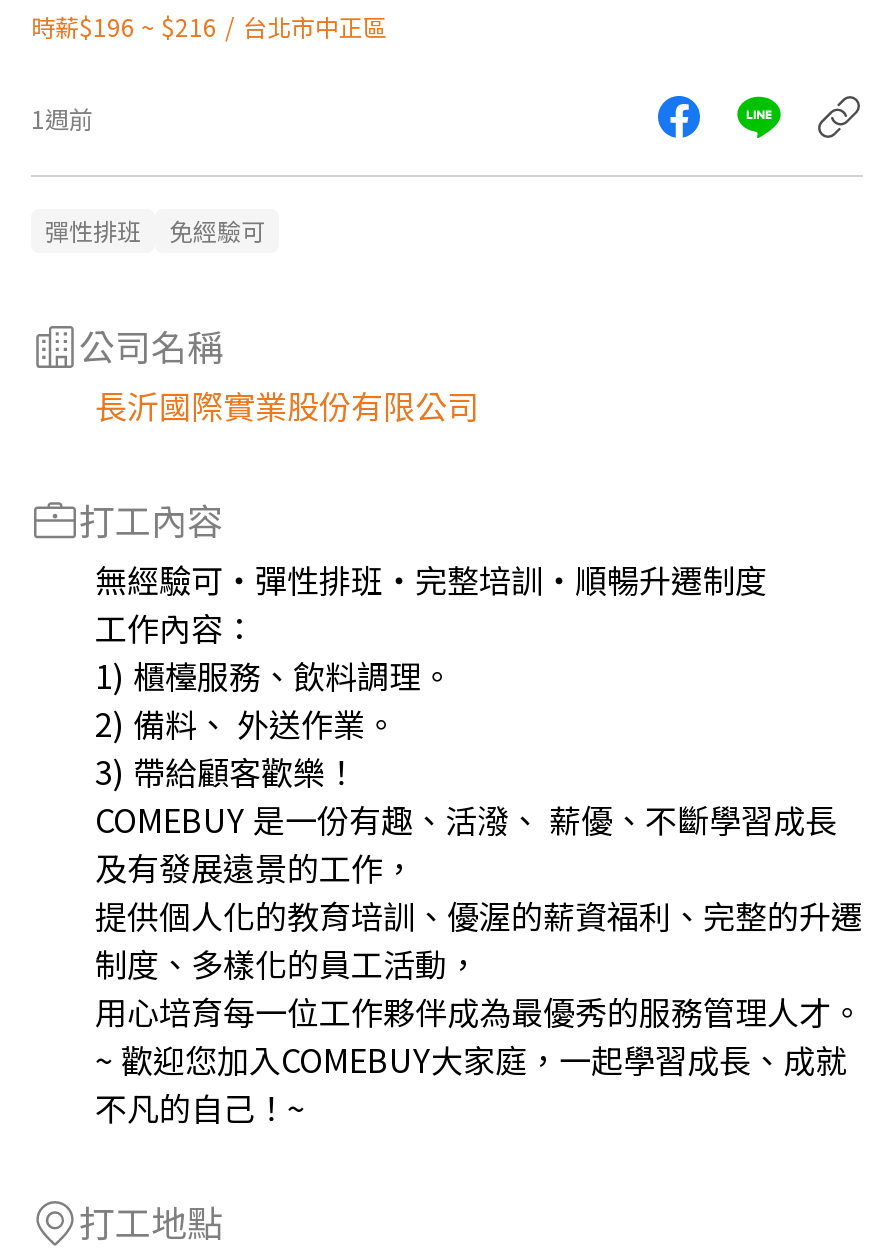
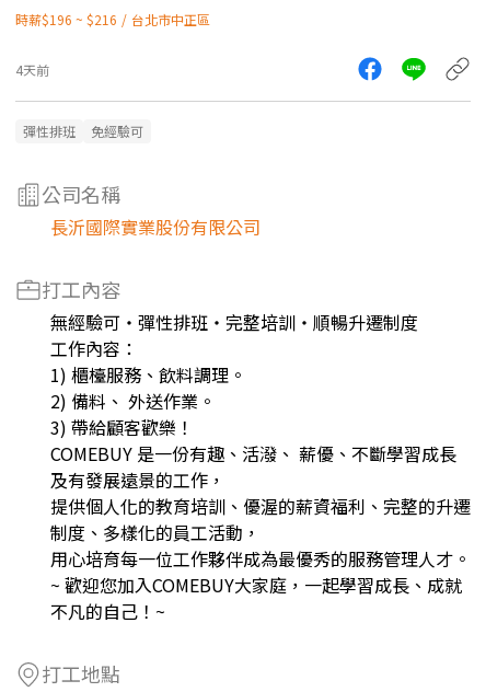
- 1週前
+ 4天前
